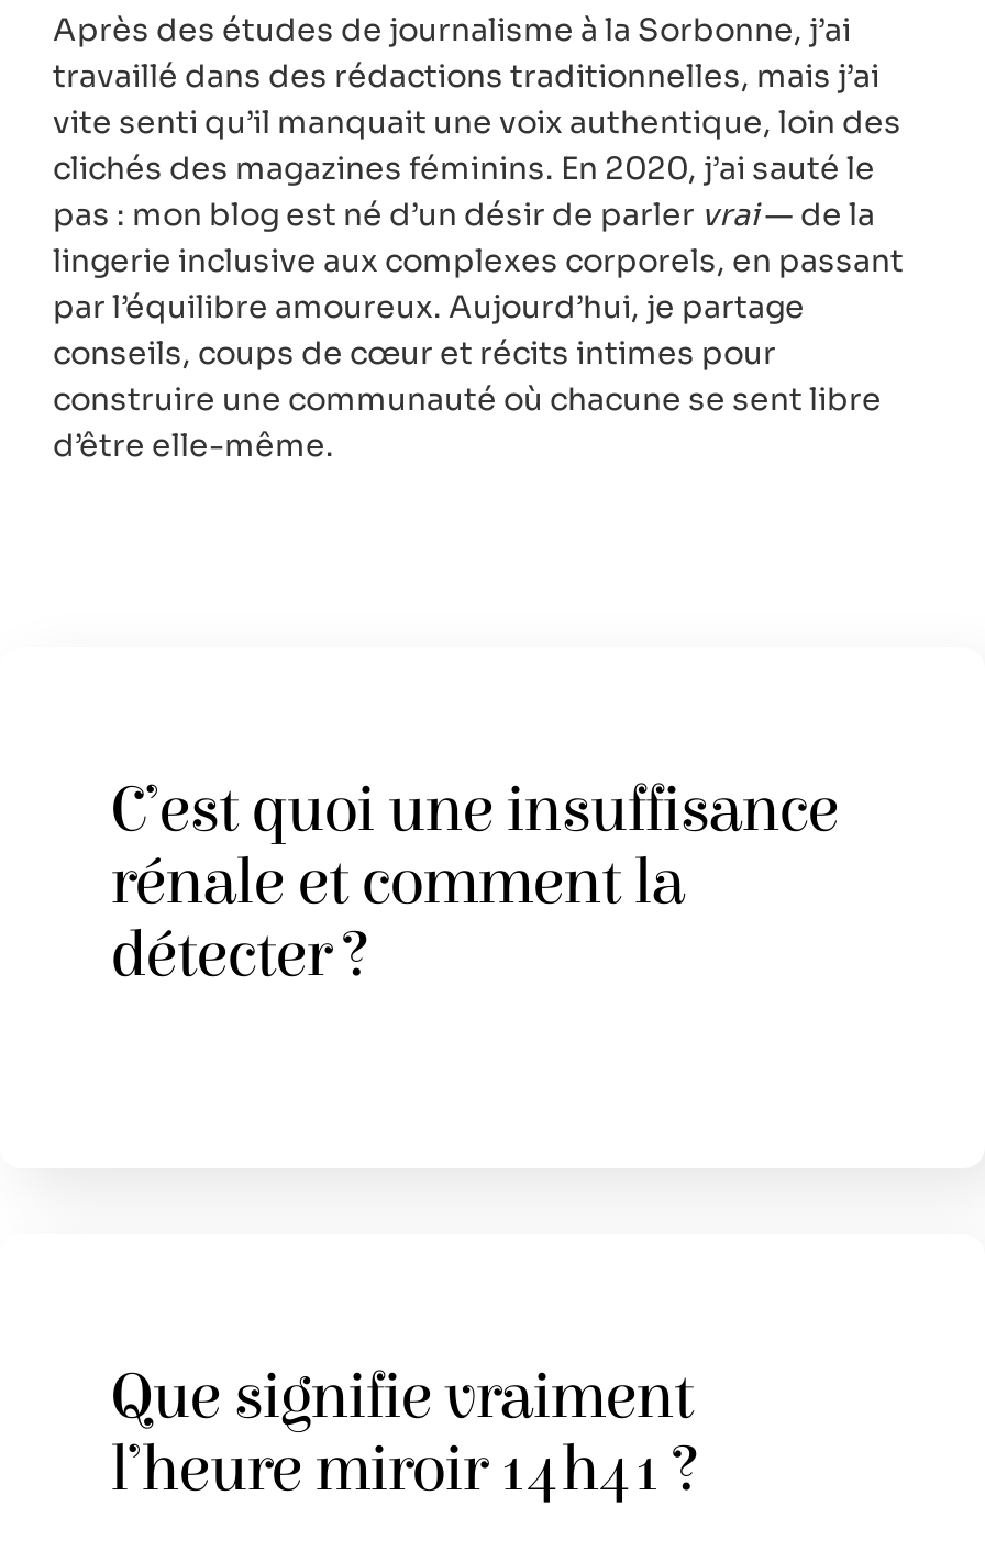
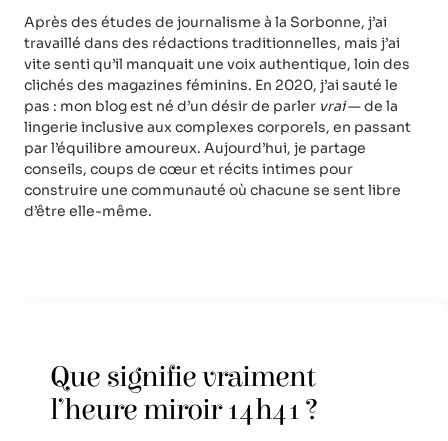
- C’est quoi une insuffisance
- rénale et comment la
- détecter ?
